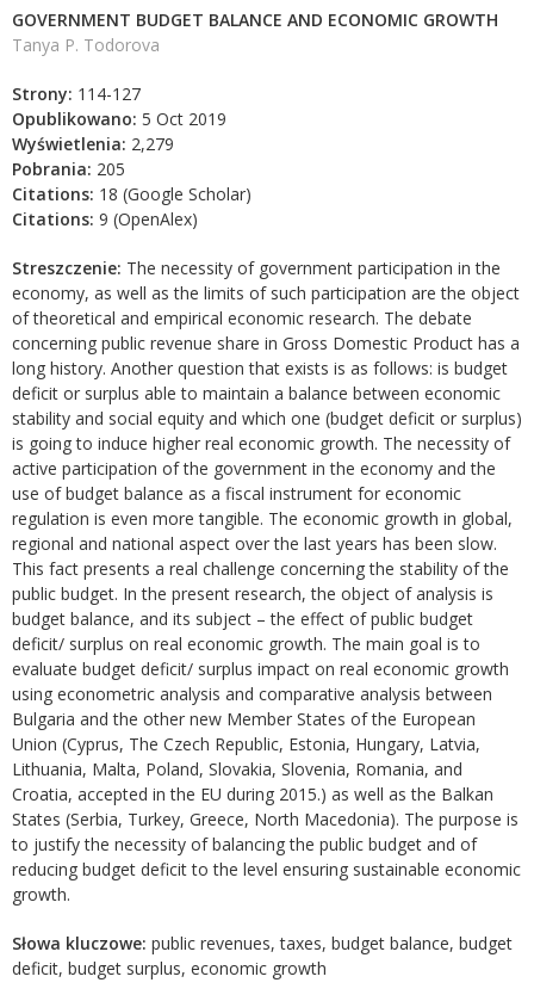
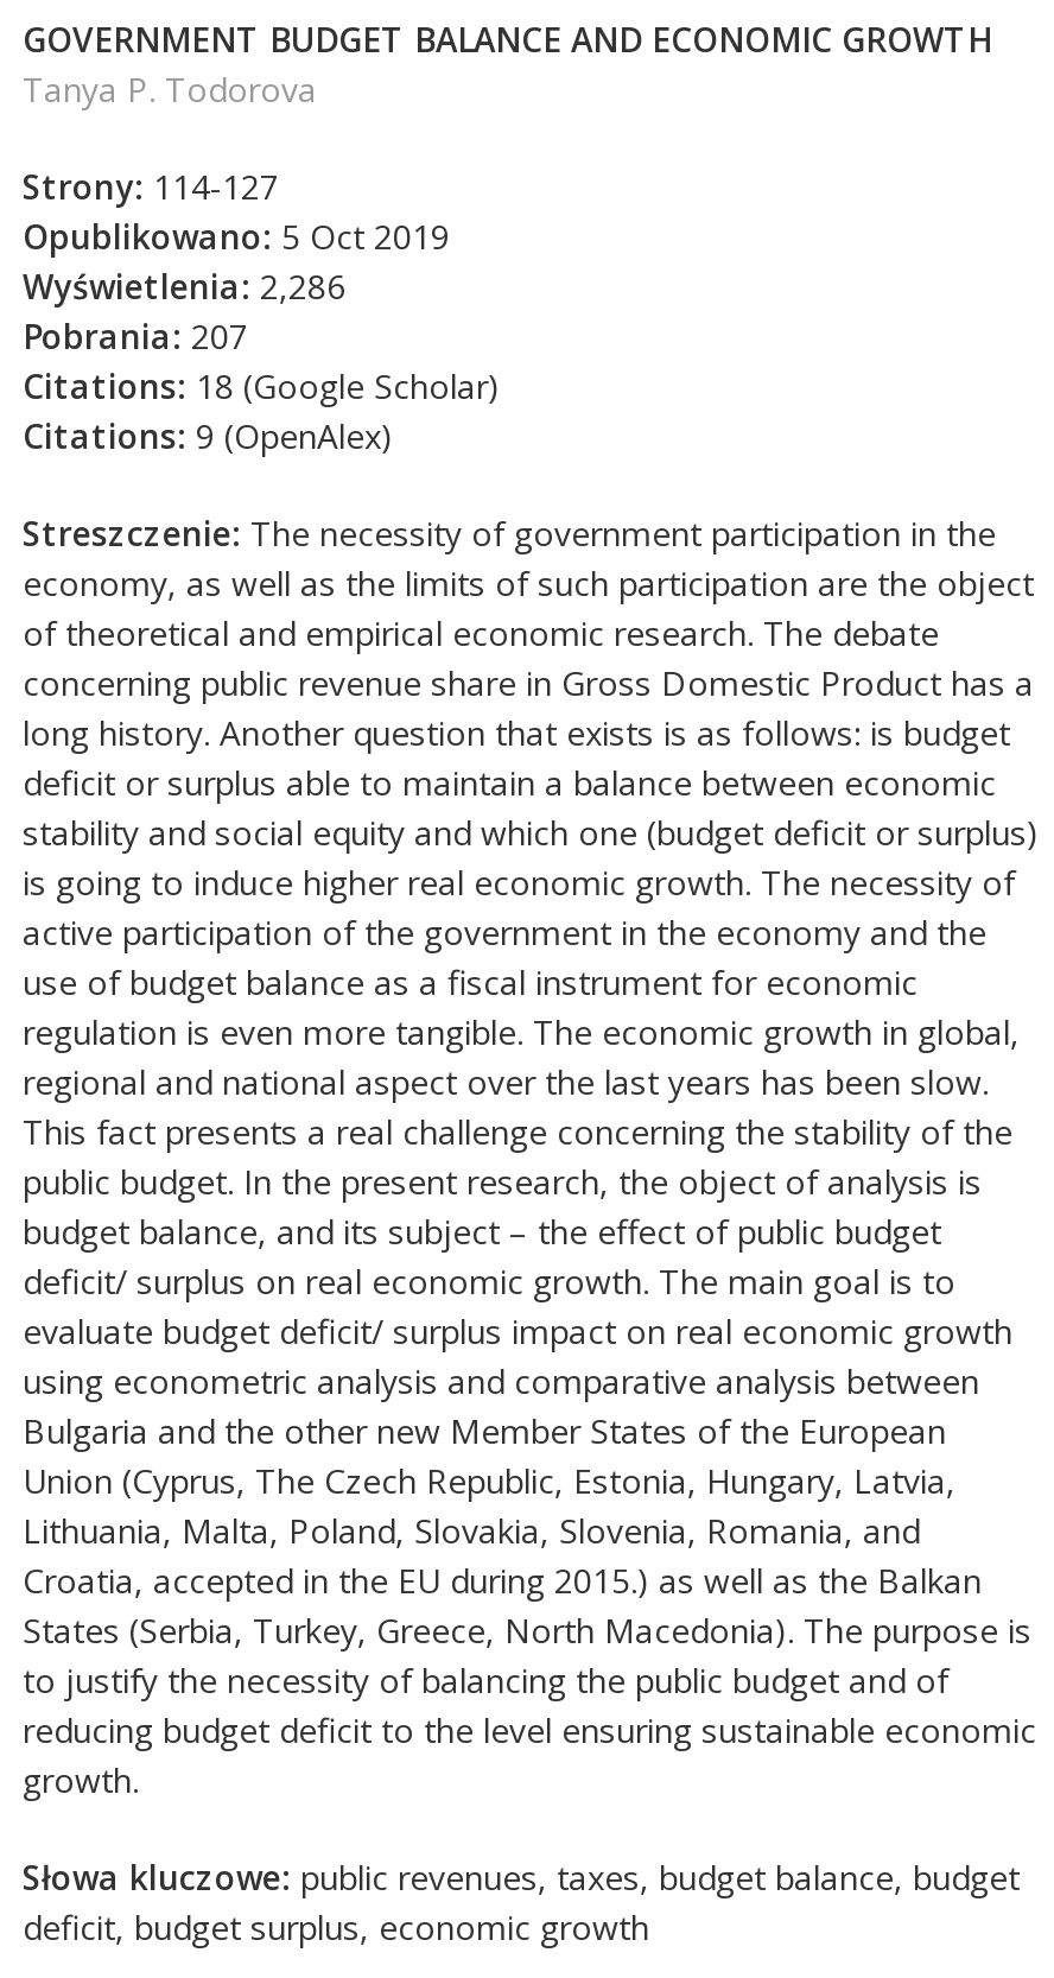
- Wyświetlenia: 2,279
+ Wyświetlenia: 2,286

- Pobrania: 205
+ Pobrania: 207
